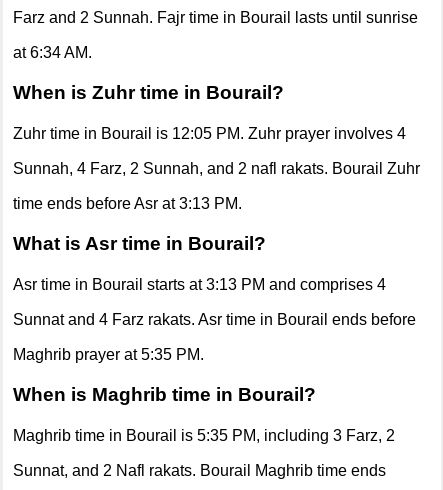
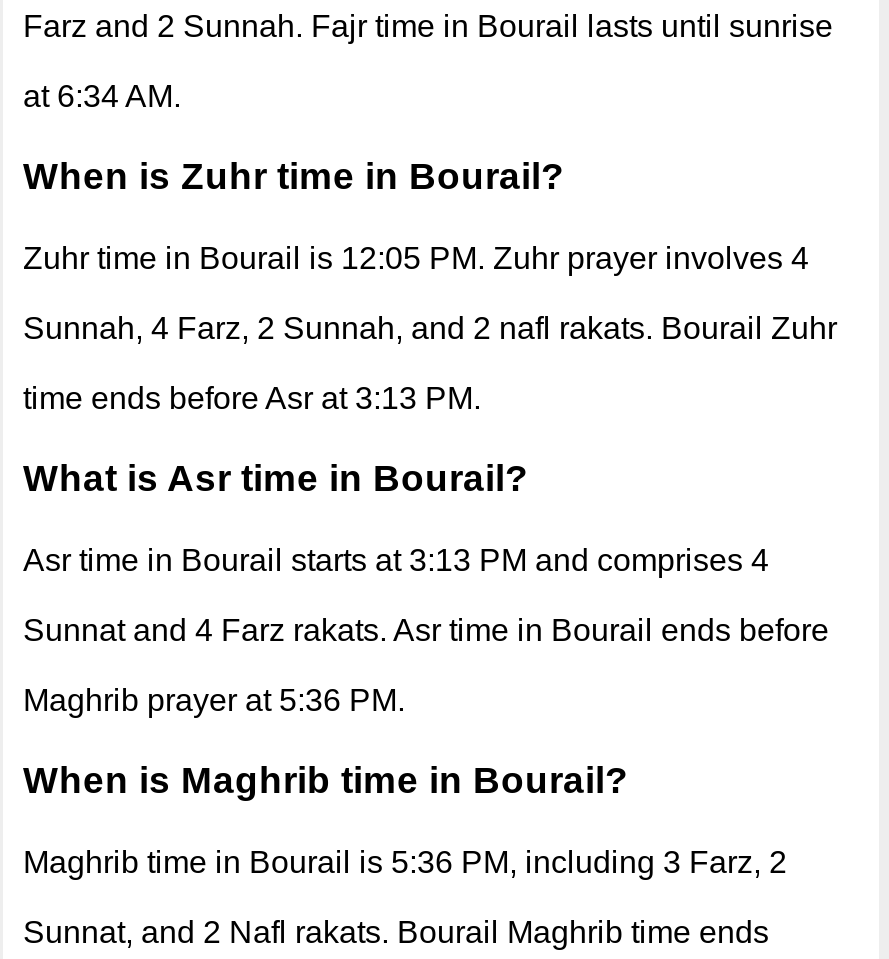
- Maghrib prayer at 5:35 PM.
+ Maghrib prayer at 5:36 PM.

- Maghrib time in Bourail is 5:35 PM, including 3 Farz, 2
+ Maghrib time in Bourail is 5:36 PM, including 3 Farz, 2
